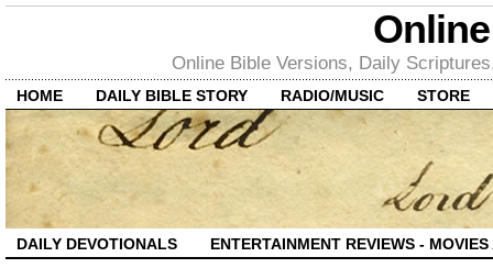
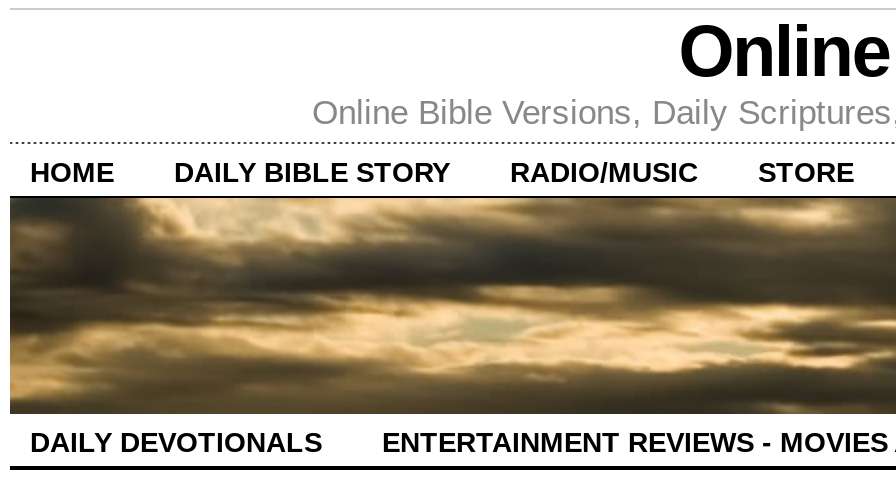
- [image]
+ [image]
